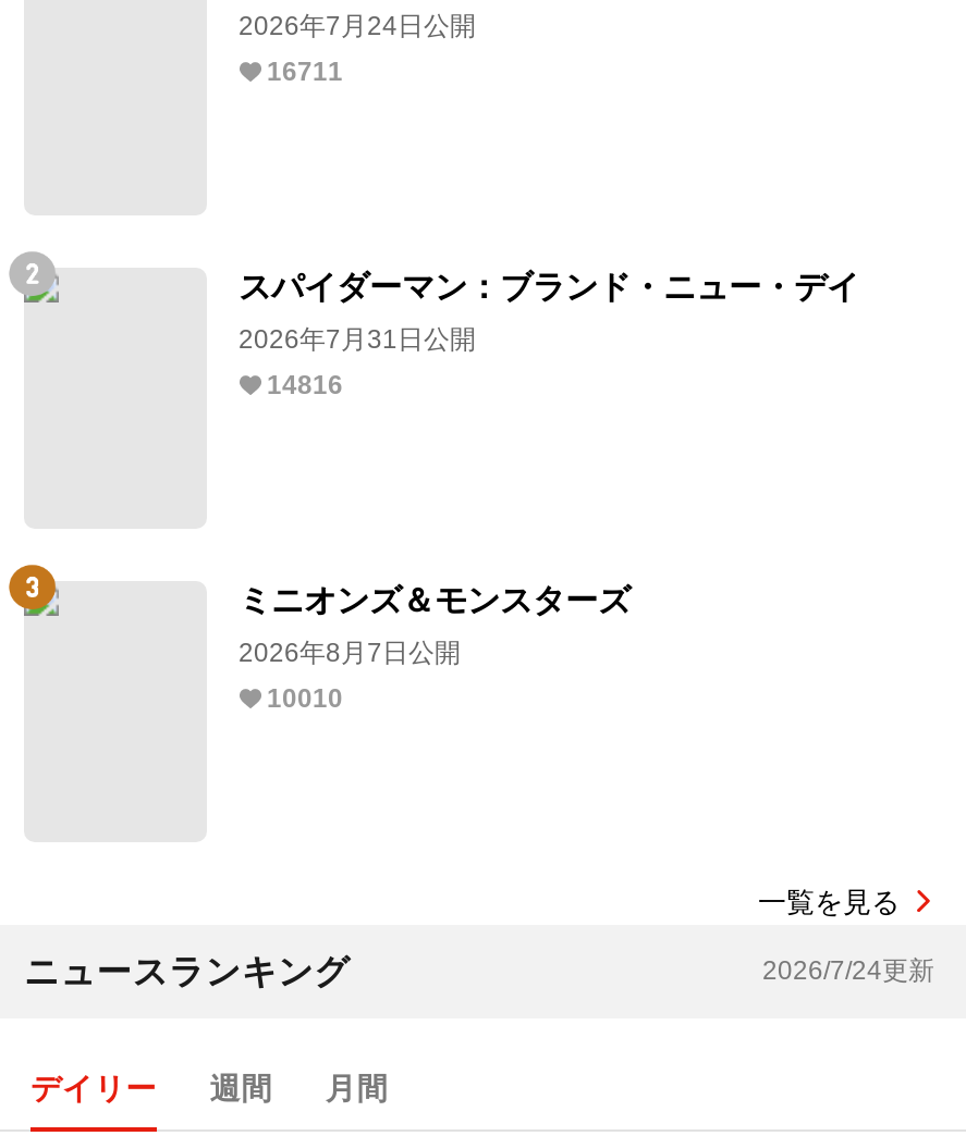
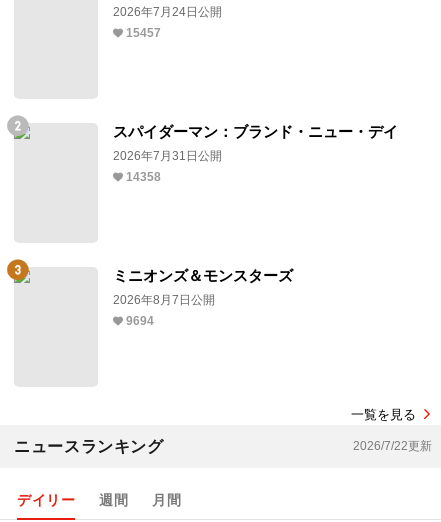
- 16711
+ 15457

- 14816
+ 14358

- 10010
+ 9694

- 2026/7/24更新
+ 2026/7/22更新
